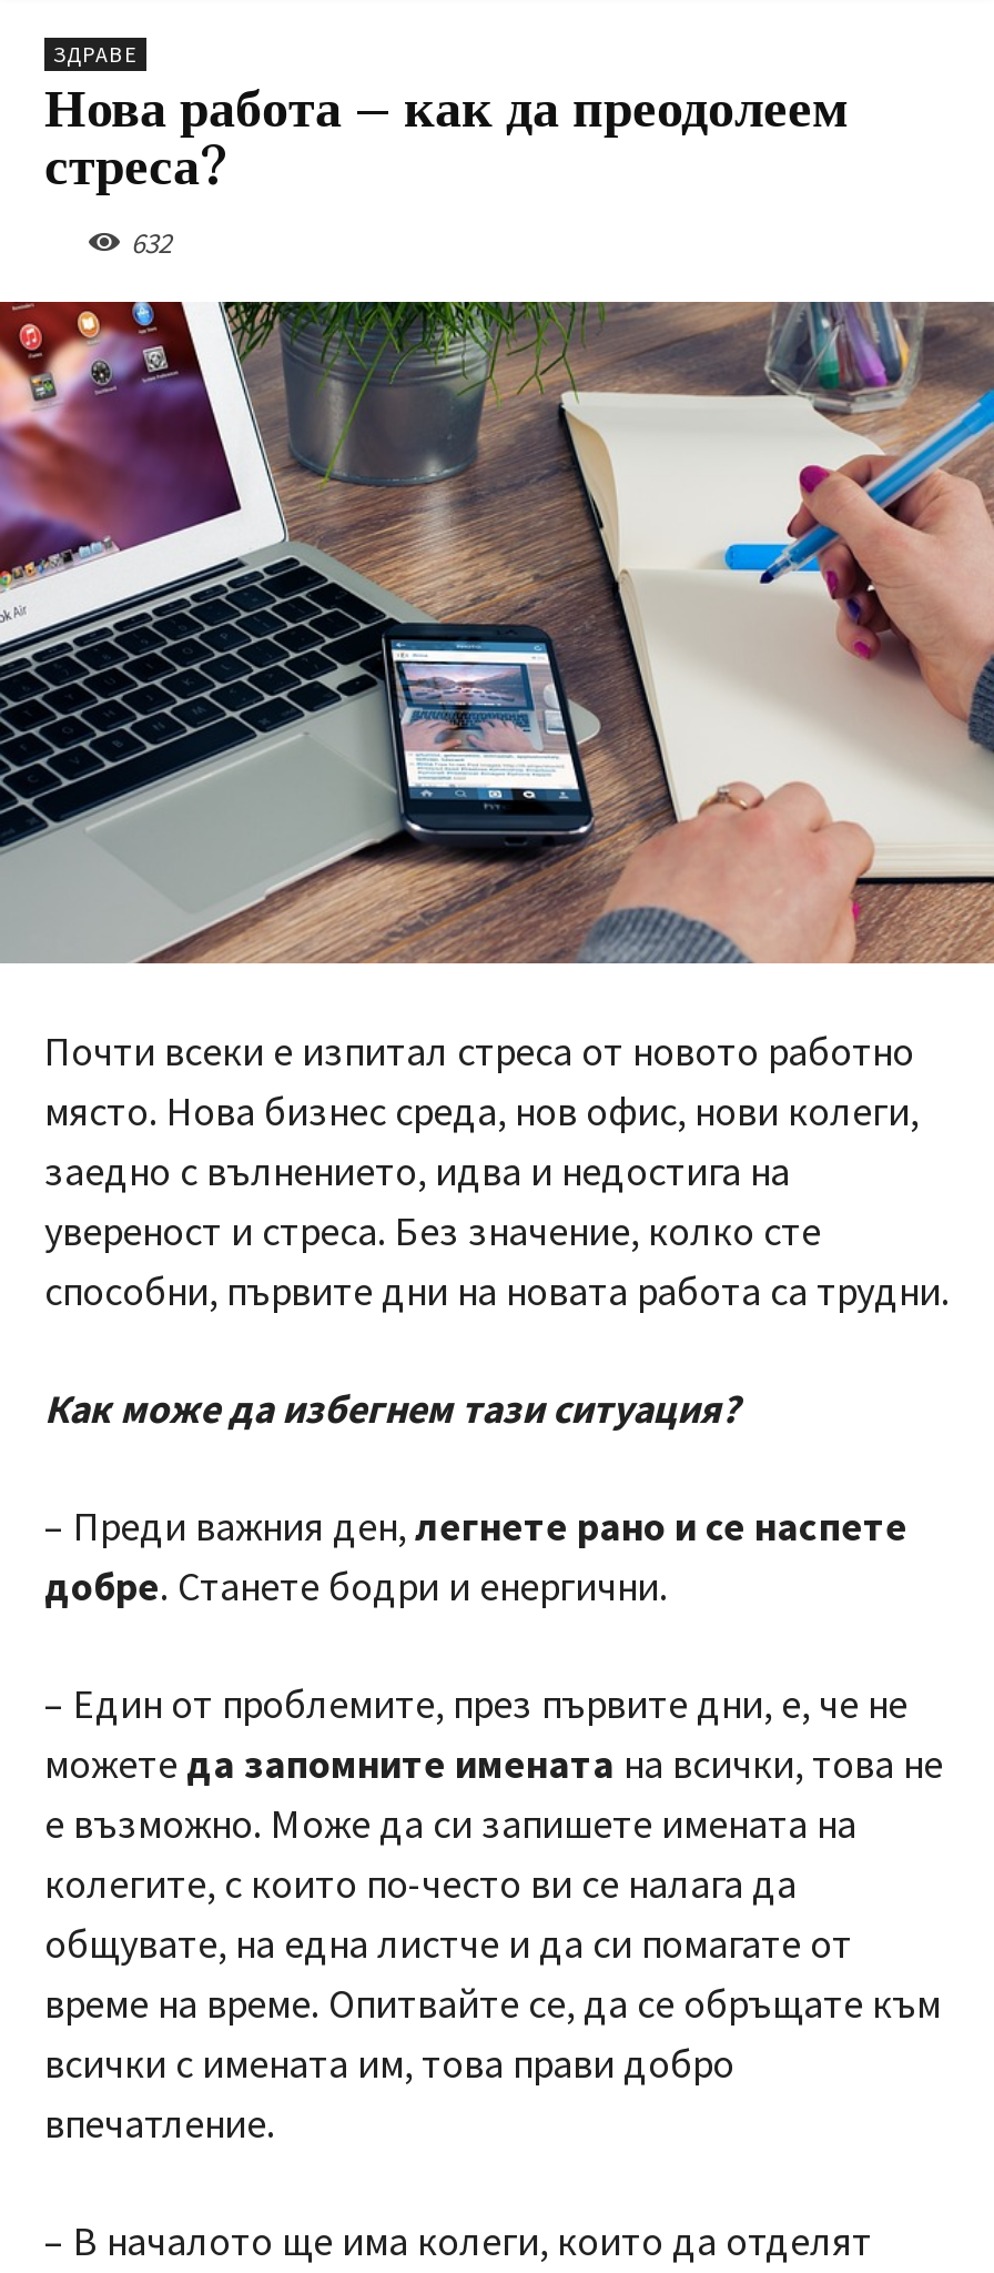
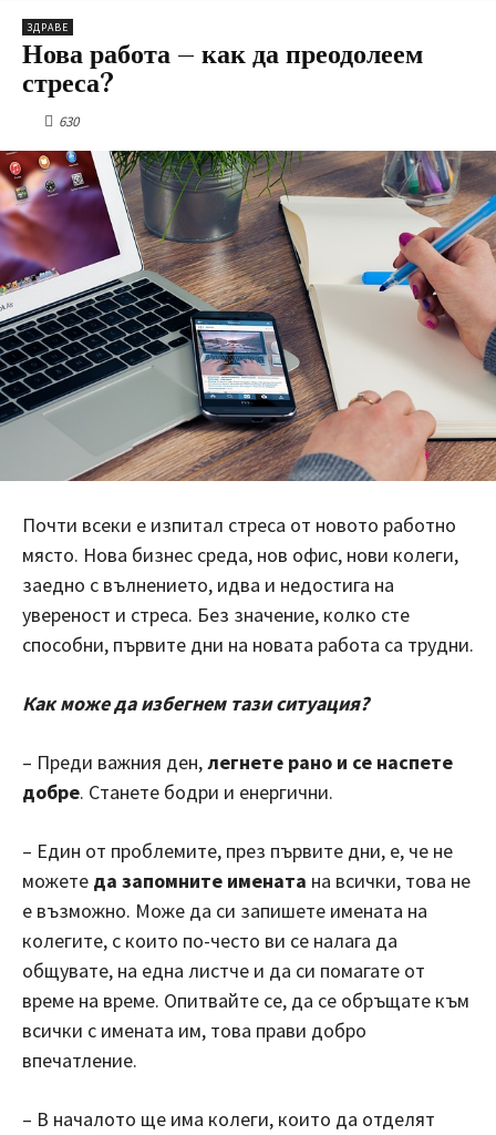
- 632
+ 630
